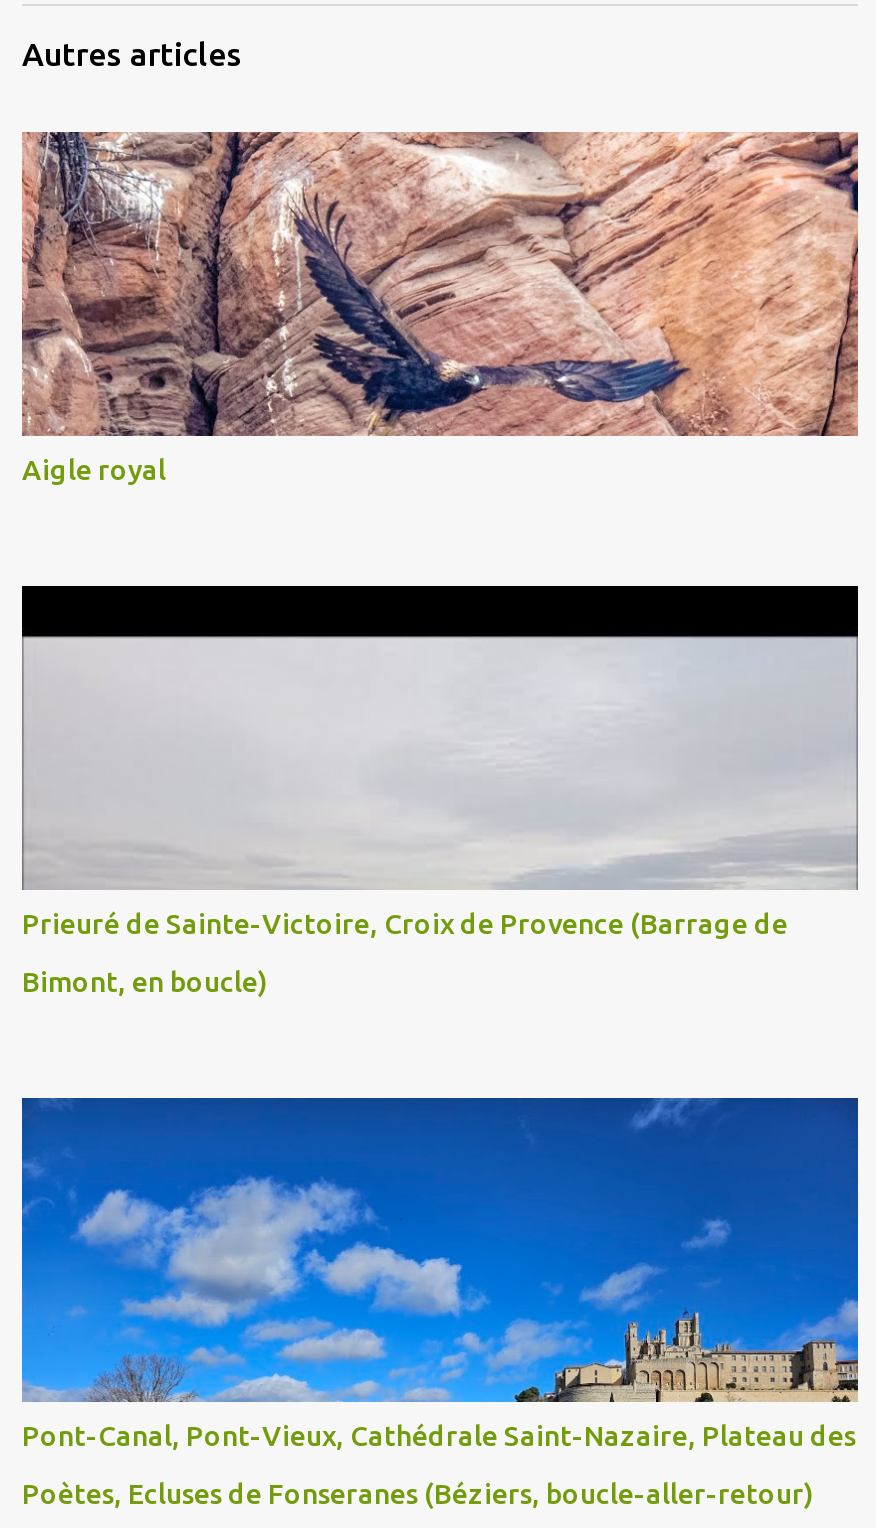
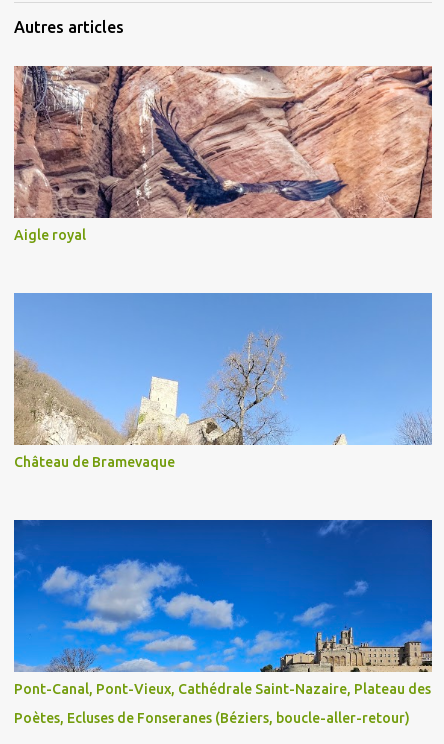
- [image]
- Prieuré de Sainte-Victoire, Croix de Provence (Barrage de
- Bimont, en boucle)
+ [image]
+ Château de Bramevaque
